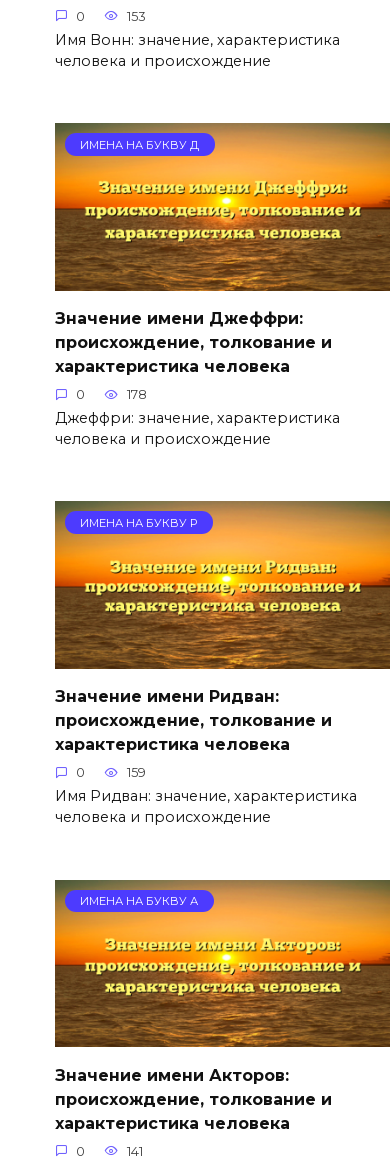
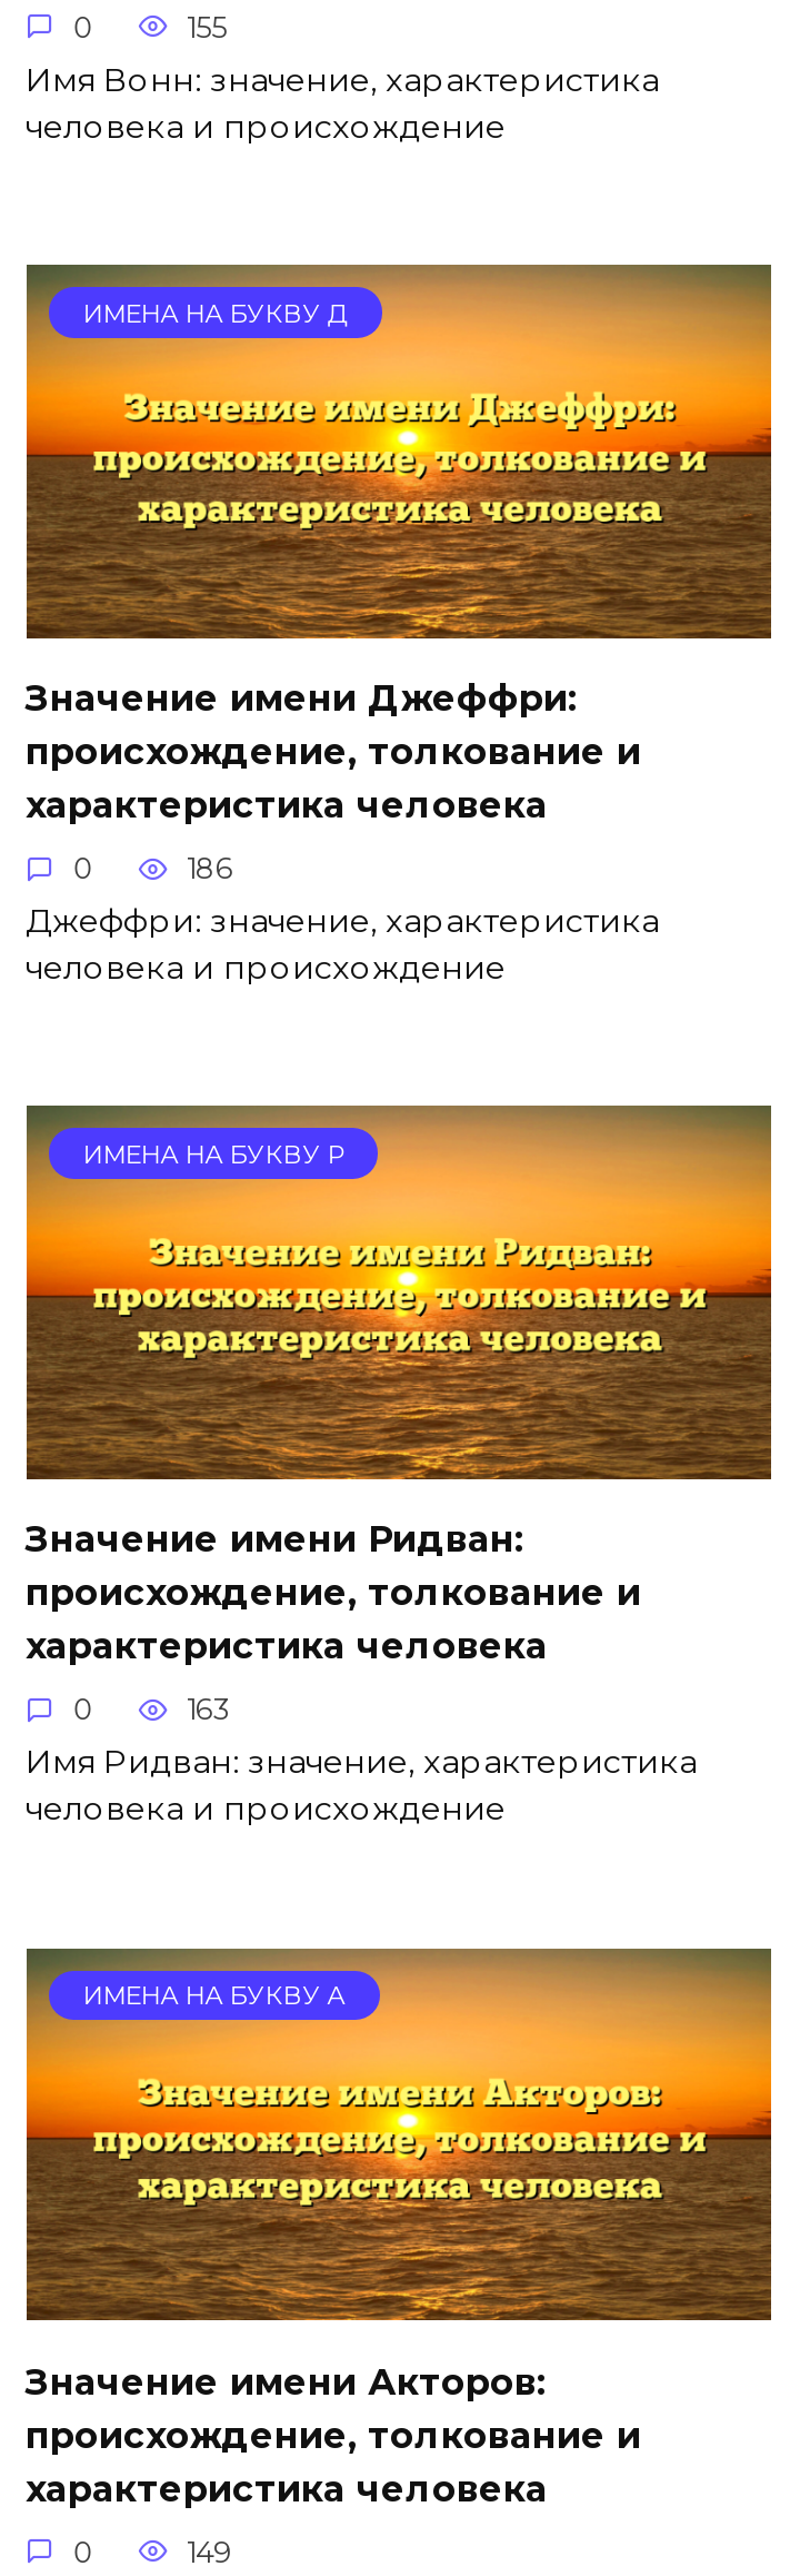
- 153
+ 155

- 178
+ 186

- 159
+ 163

- 141
+ 149
